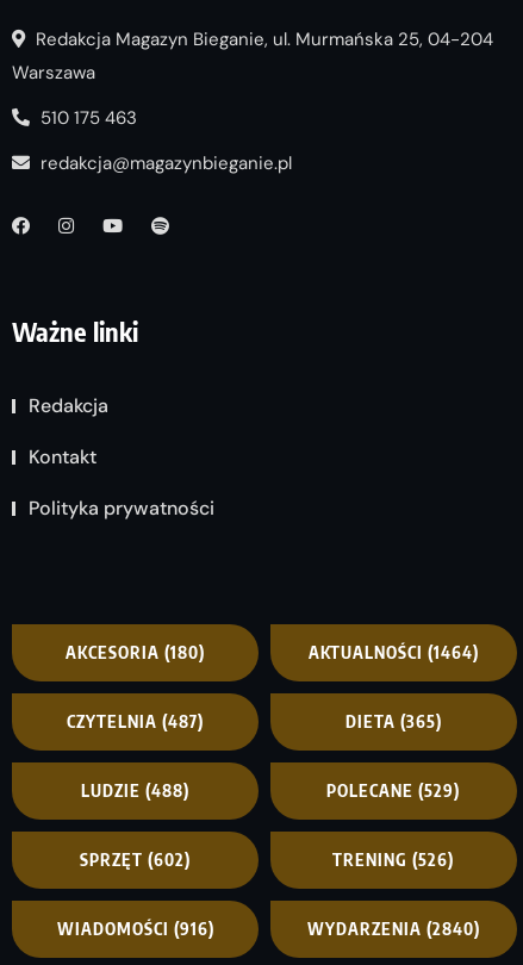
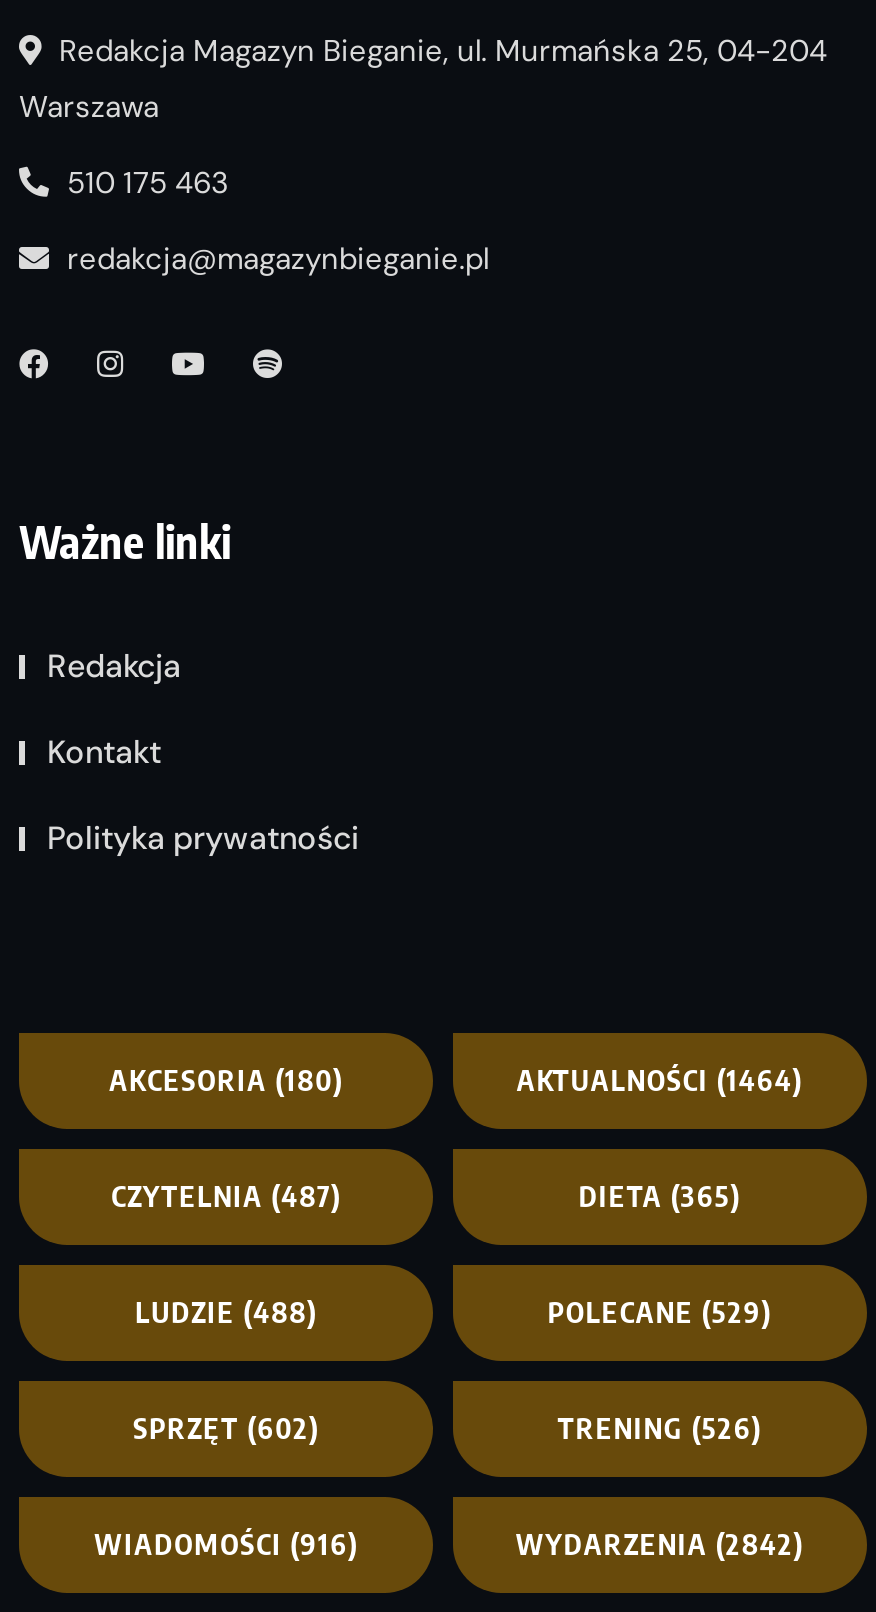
- WYDARZENIA (2840)
+ WYDARZENIA (2842)
